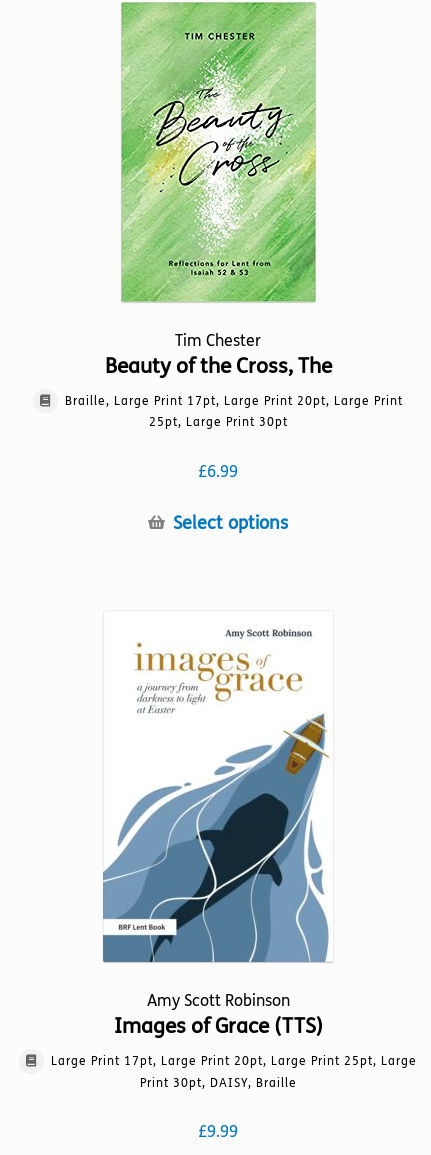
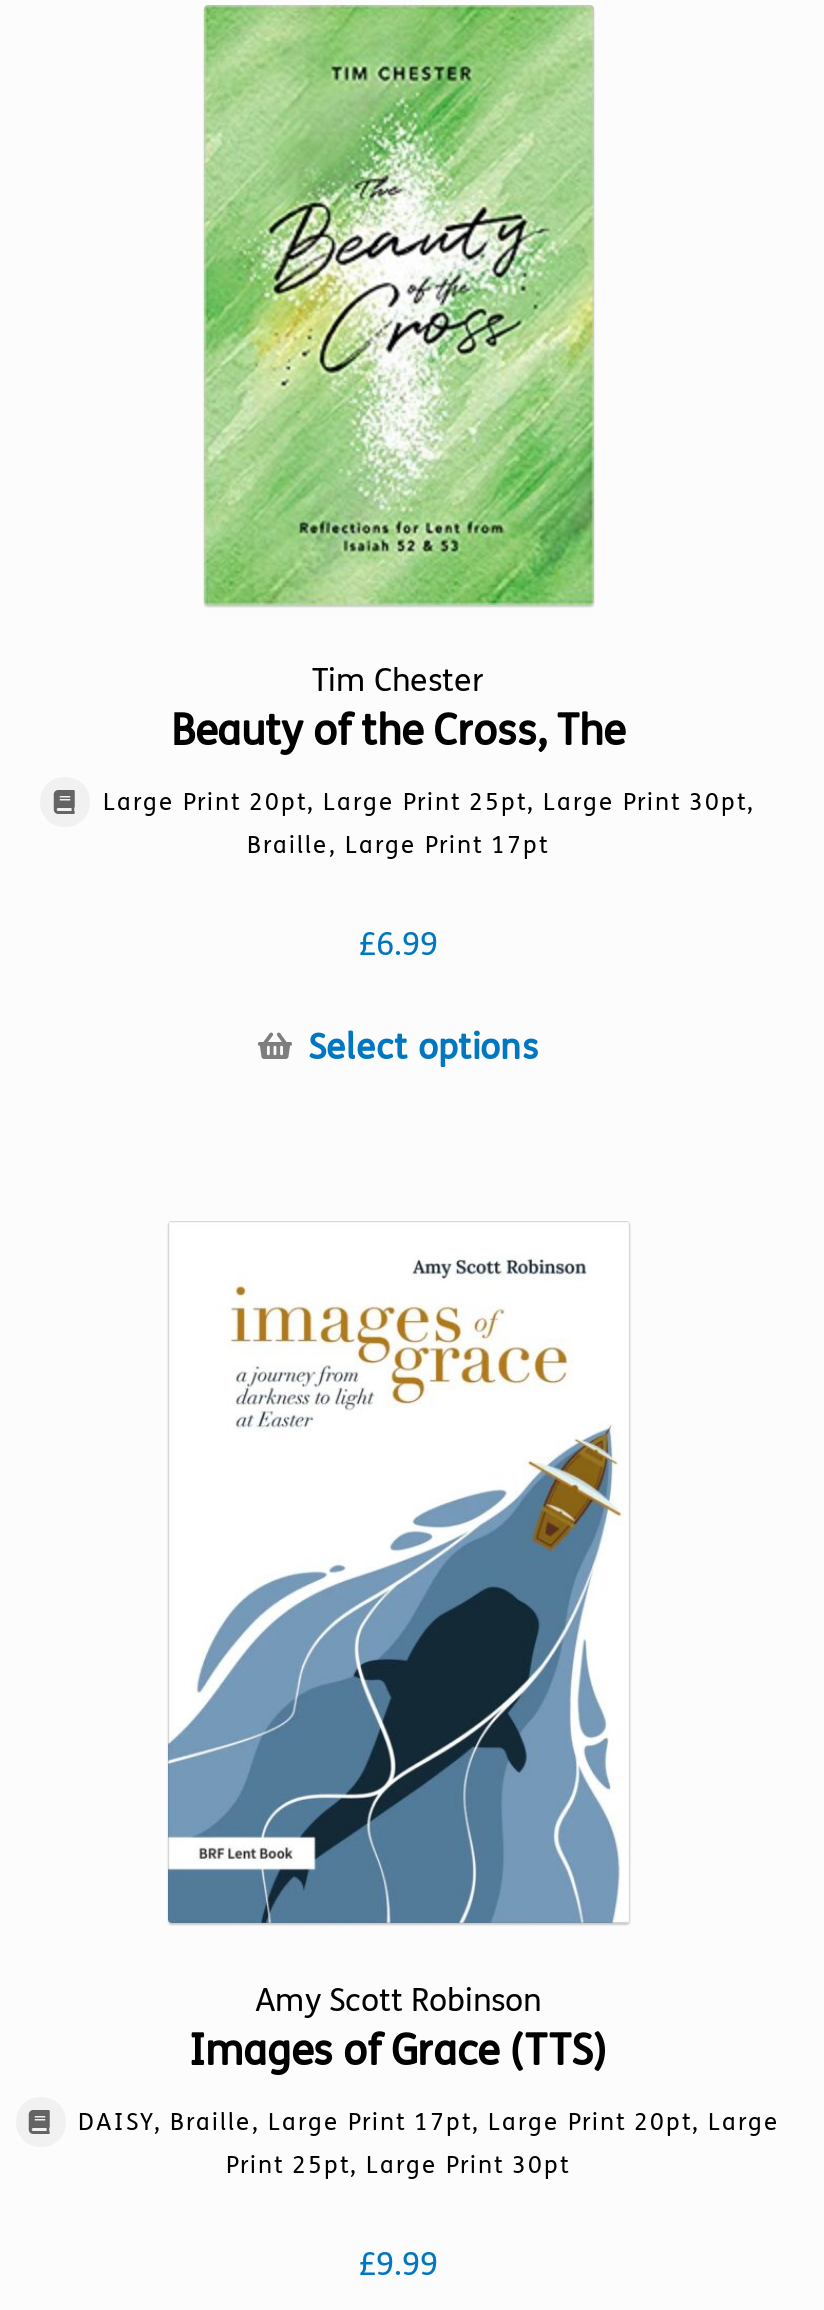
- Braille, Large Print 17pt, Large Print 20pt, Large Print
+ Large Print 20pt, Large Print 25pt, Large Print 30pt,

- 25pt, Large Print 30pt
+ Braille, Large Print 17pt

- Large Print 17pt, Large Print 20pt, Large Print 25pt, Large
+ DAISY, Braille, Large Print 17pt, Large Print 20pt, Large

- Print 30pt, DAISY, Braille
+ Print 25pt, Large Print 30pt
